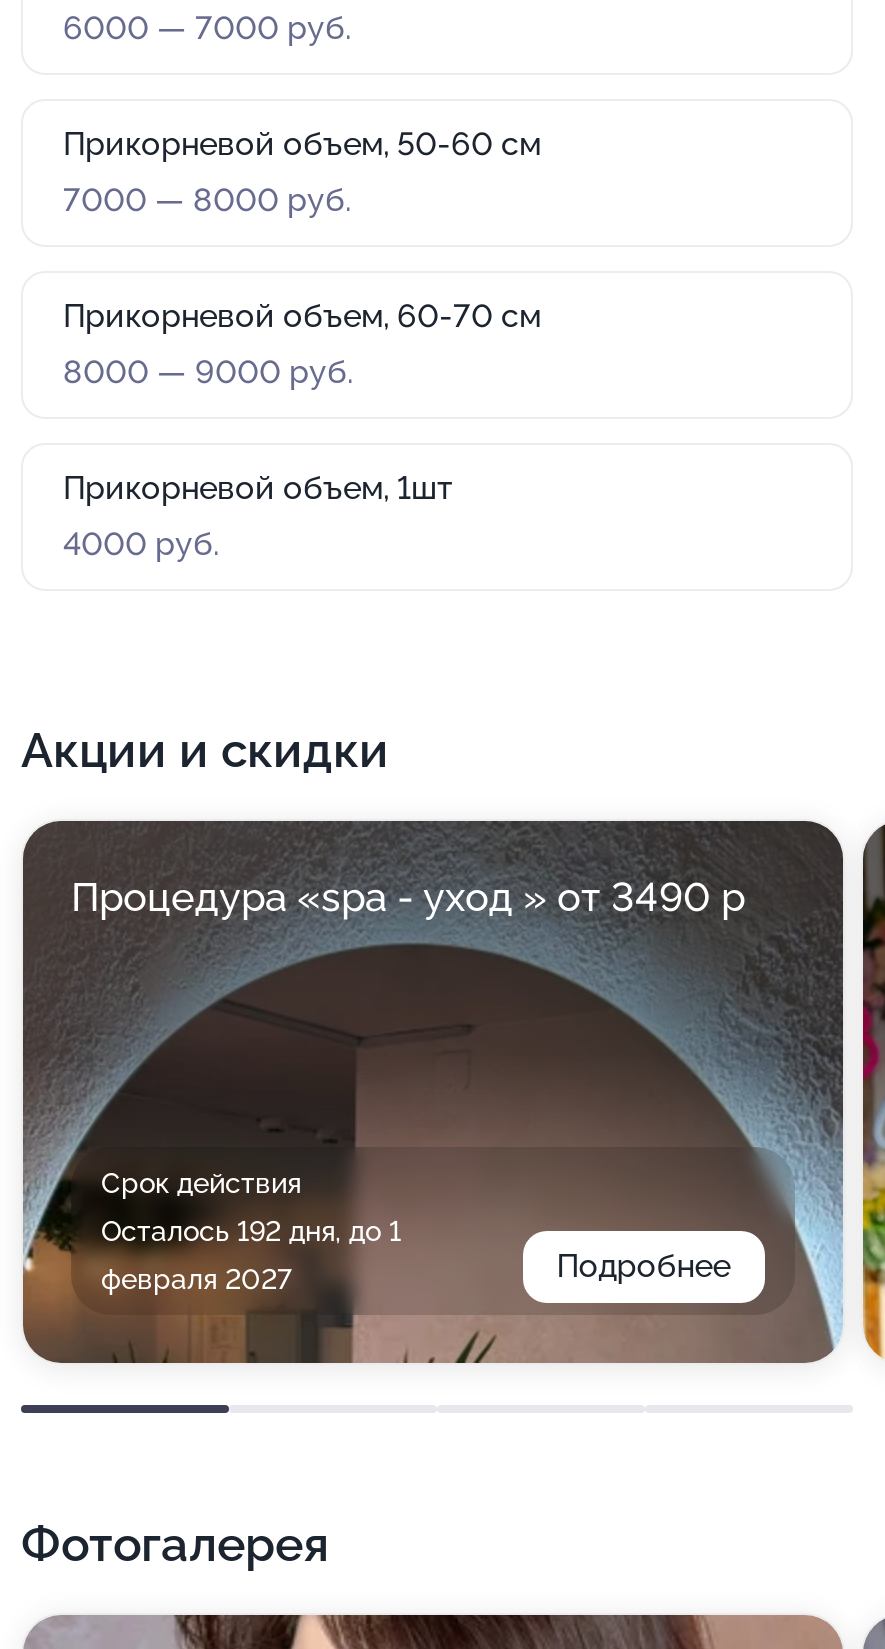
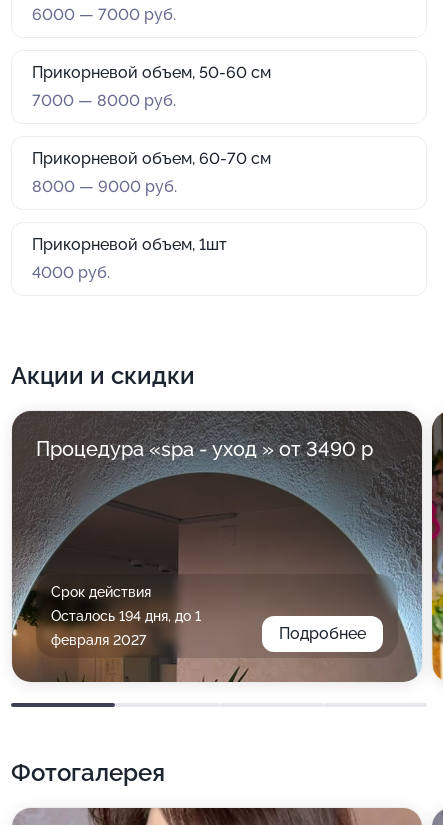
- Осталось 192 дня, до 1
+ Осталось 194 дня, до 1
